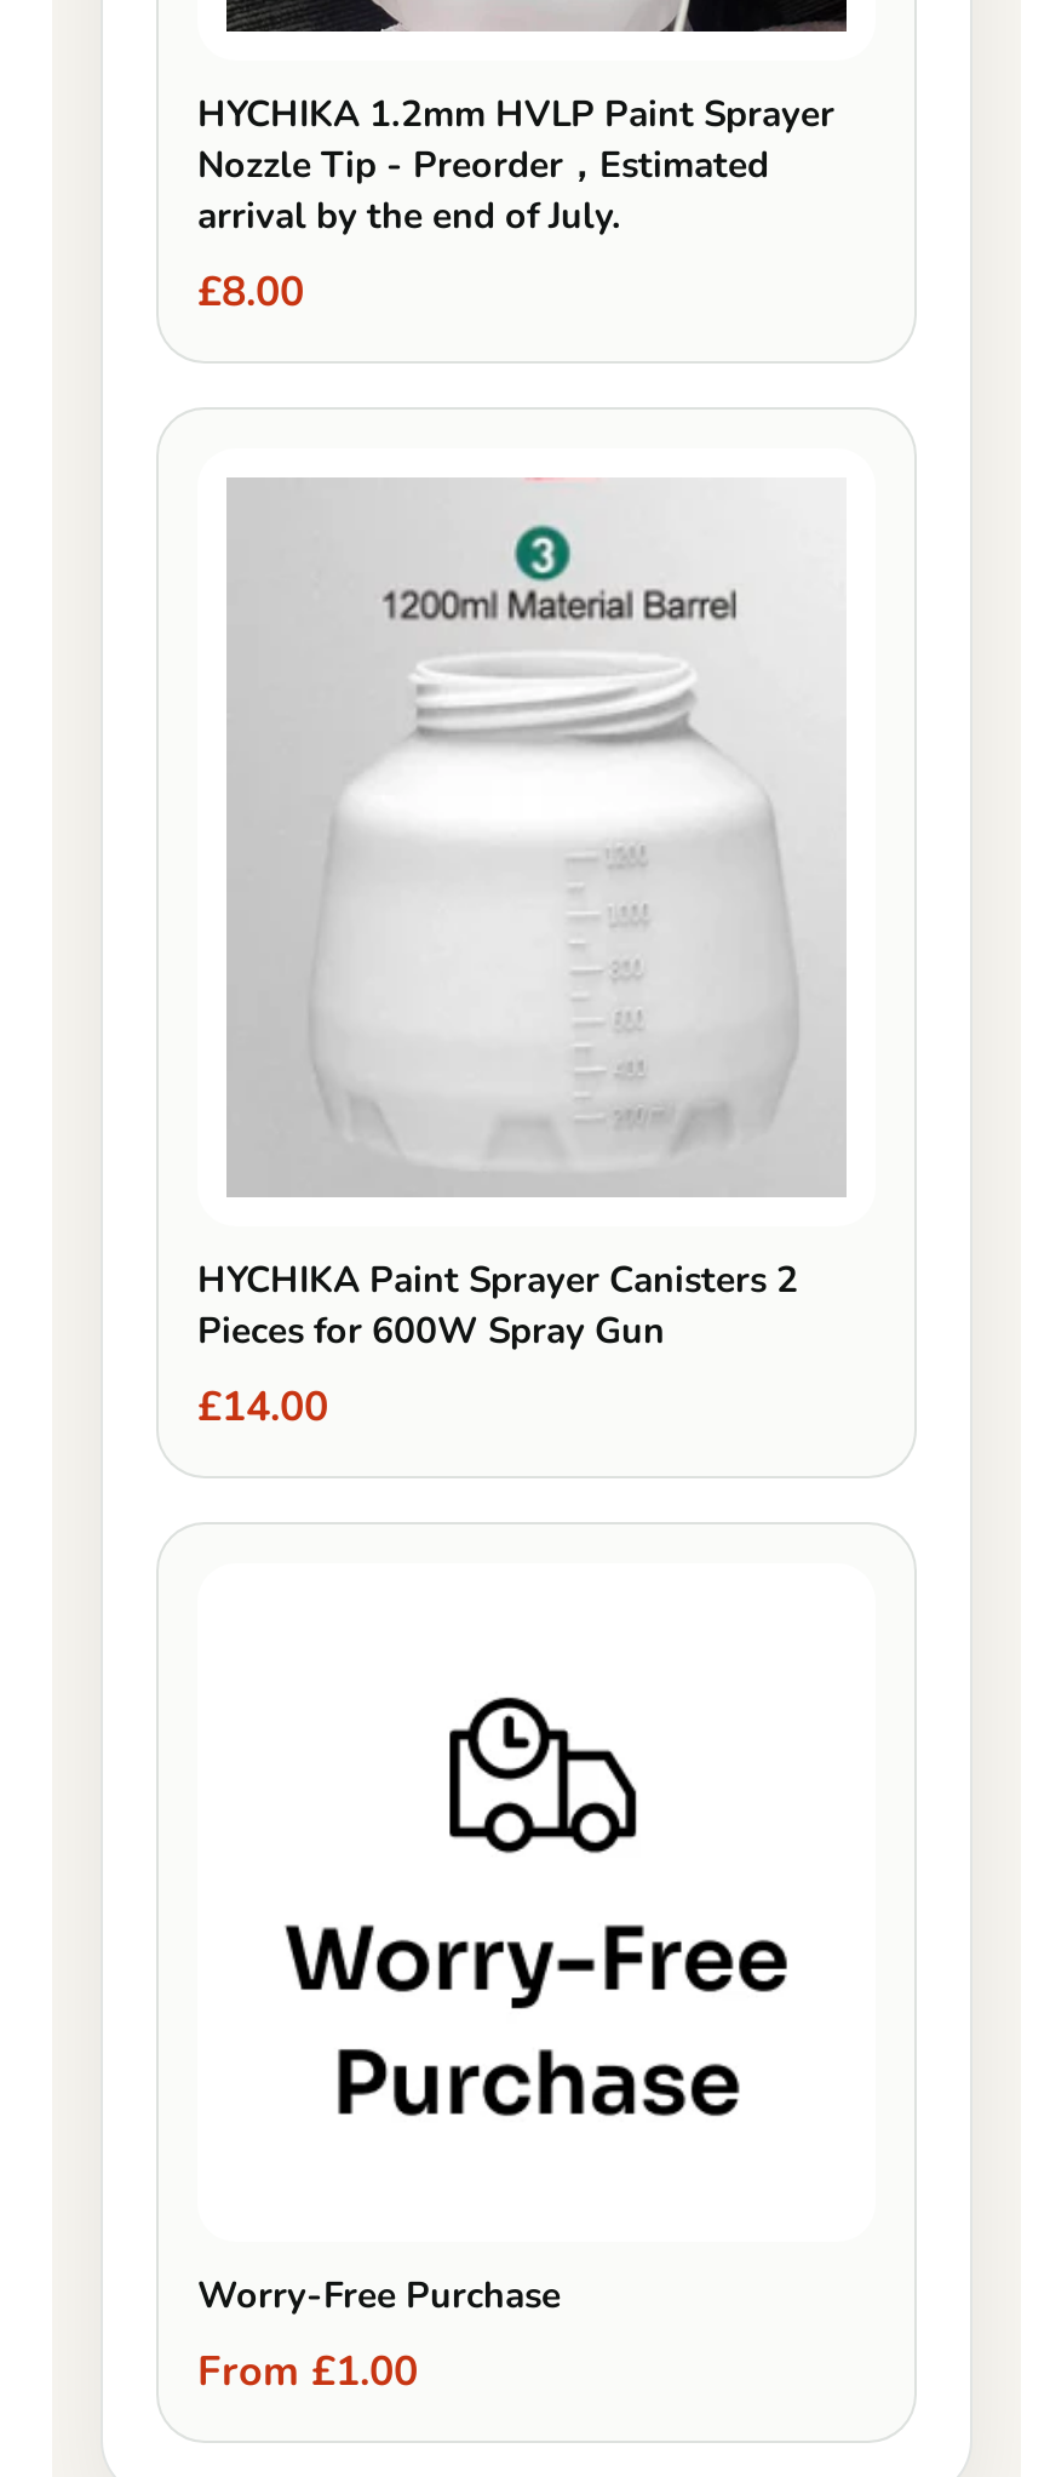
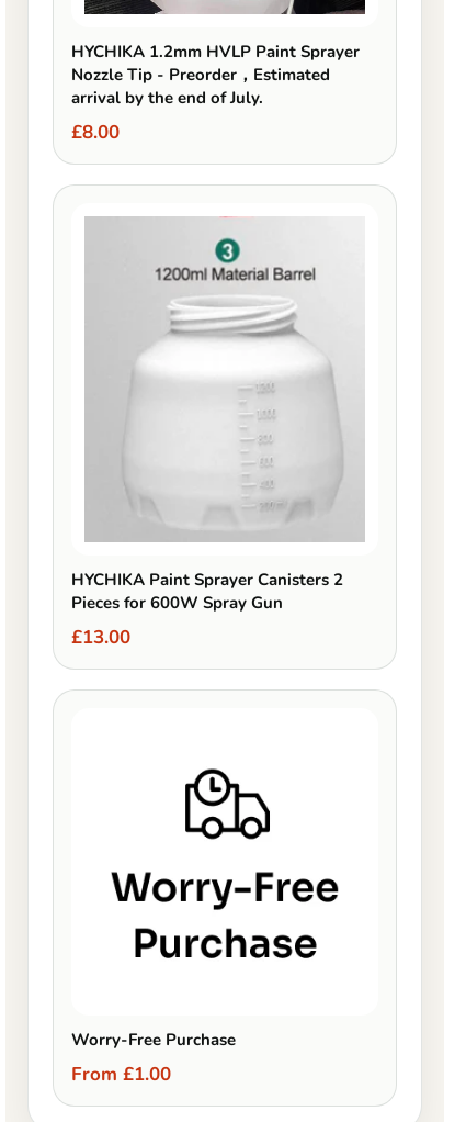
- £14.00
+ £13.00
